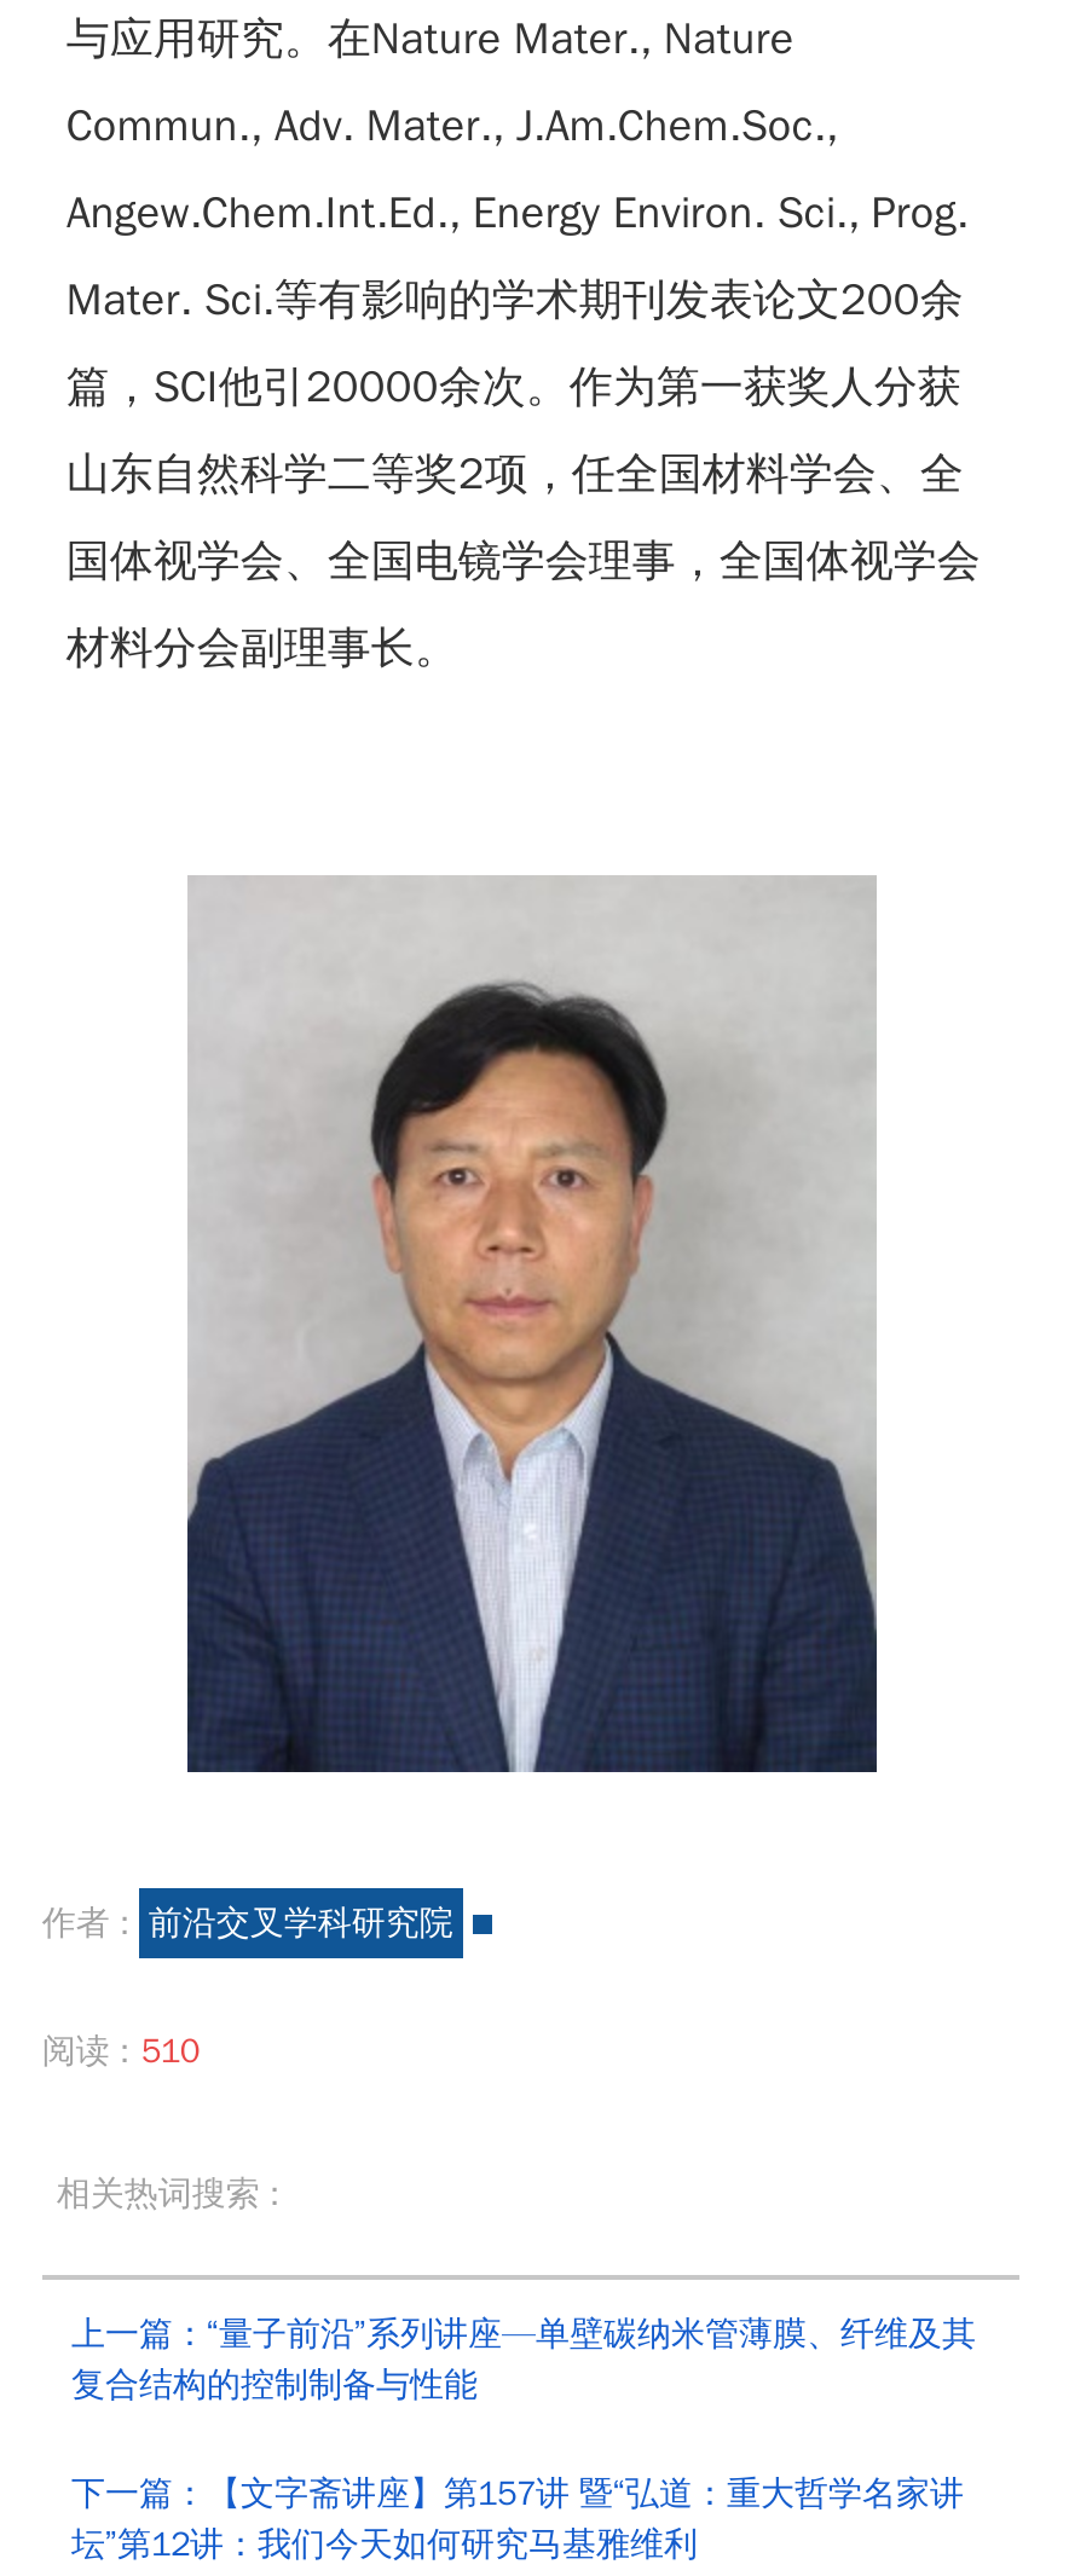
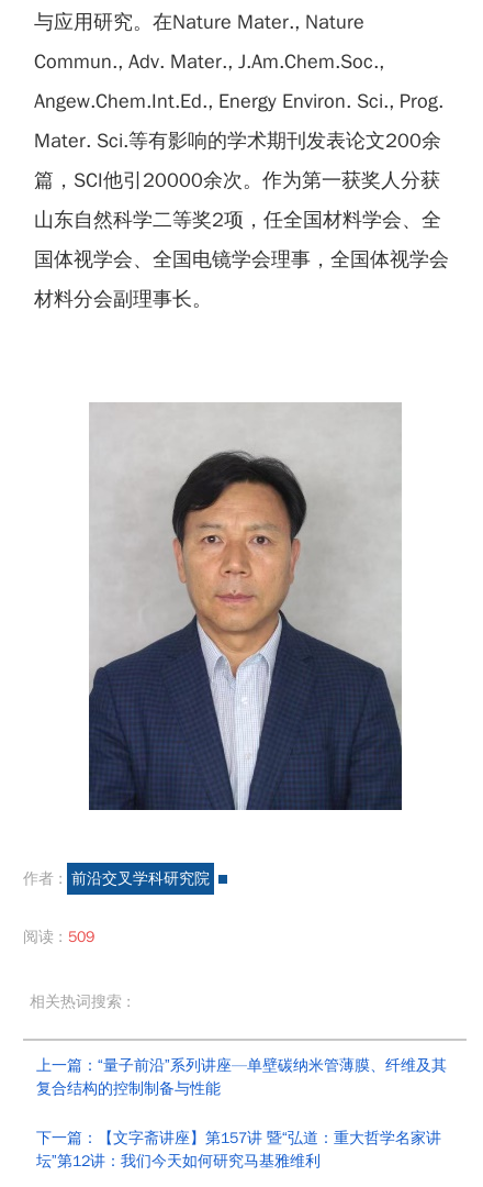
- 阅读 : 510
+ 阅读 : 509
